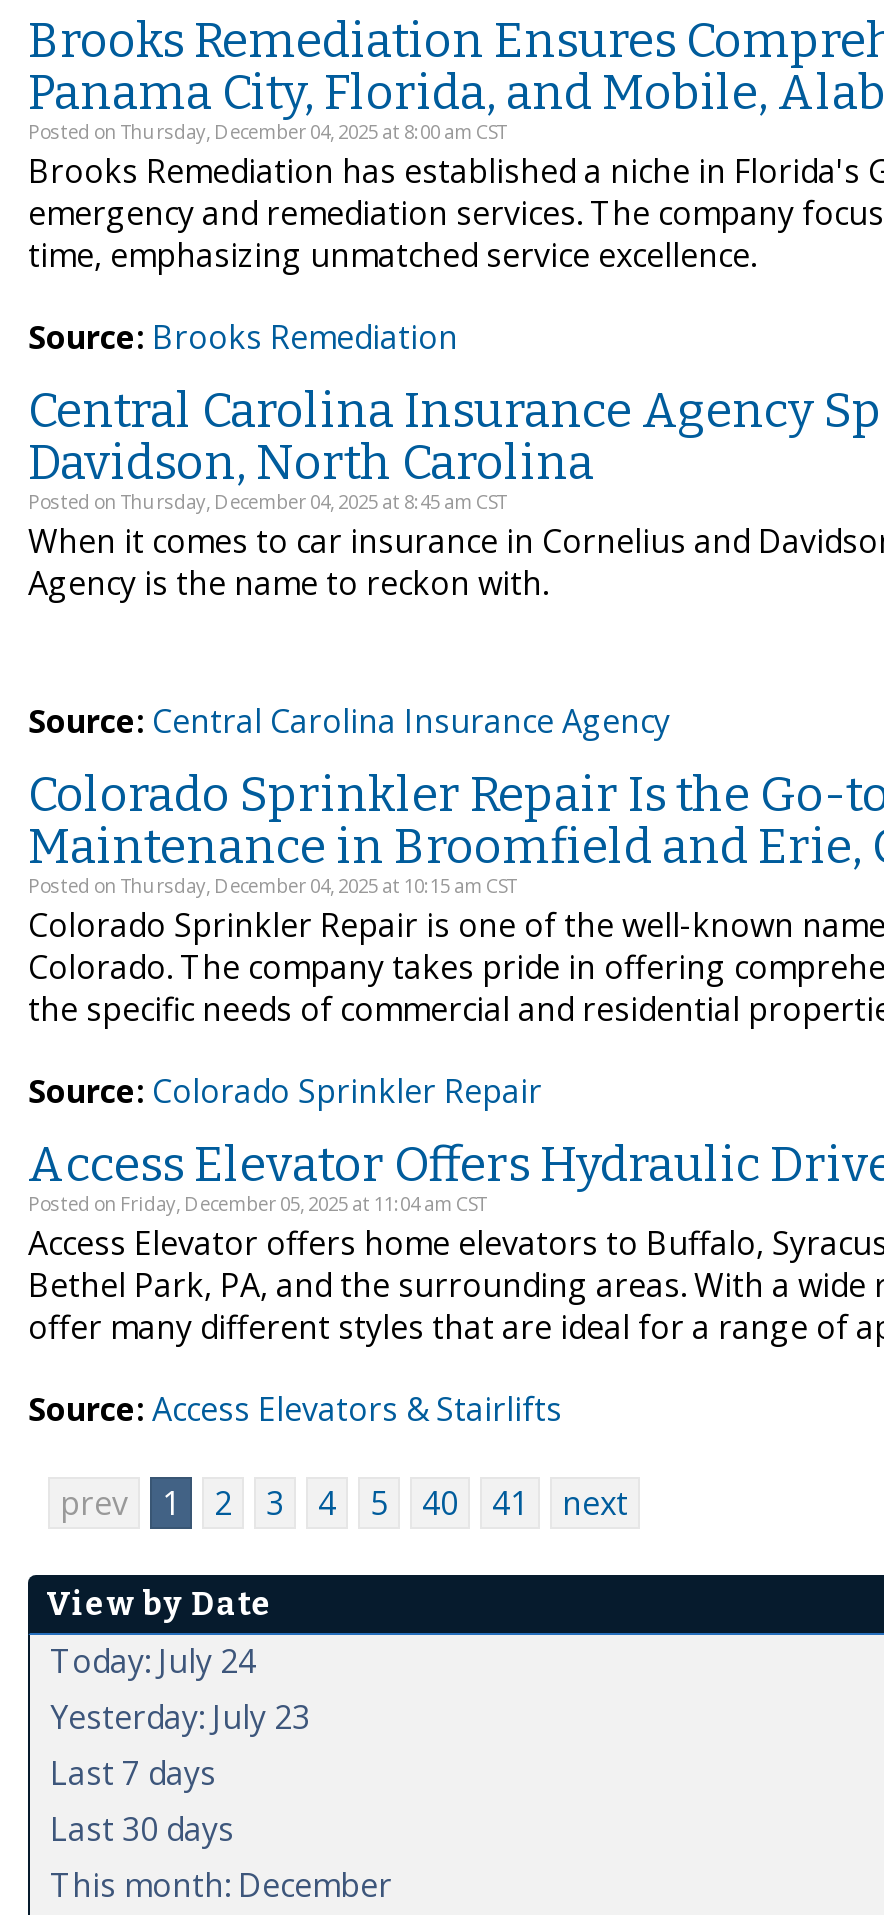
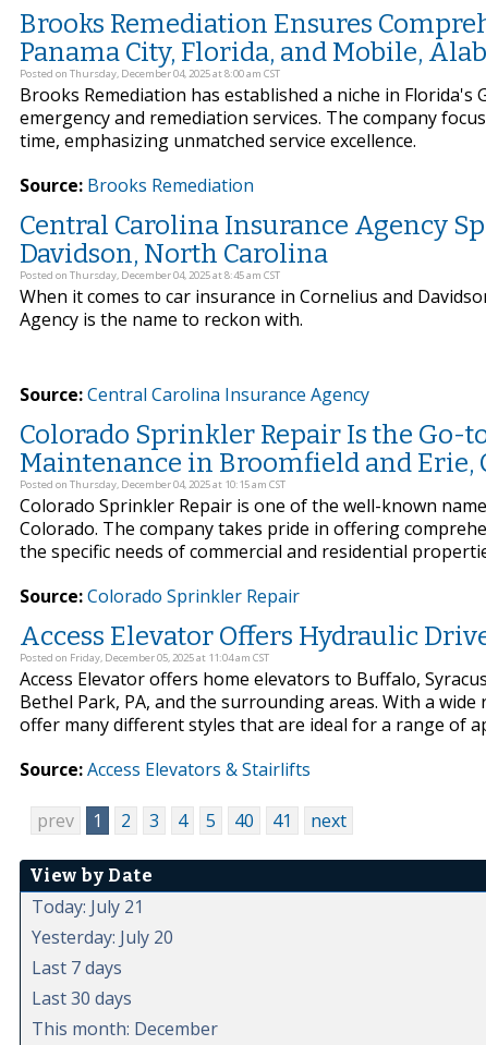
- Today: July 24
+ Today: July 21

- Yesterday: July 23
+ Yesterday: July 20
